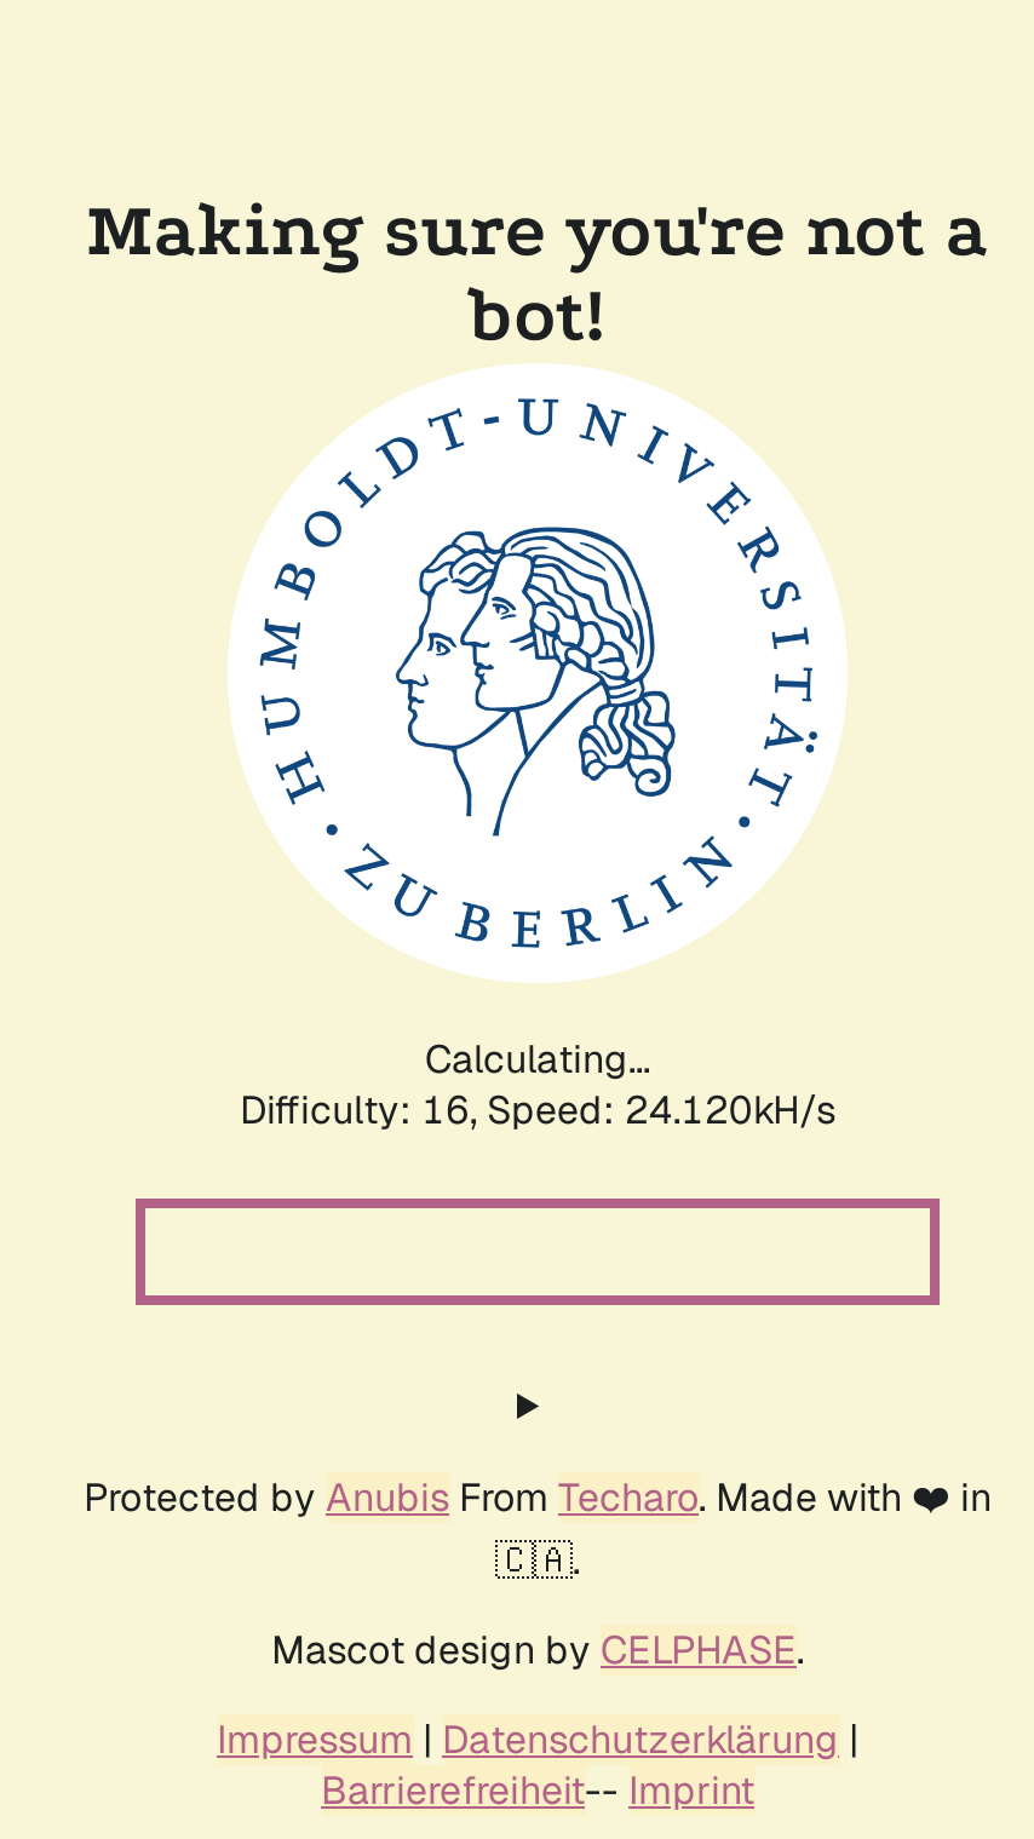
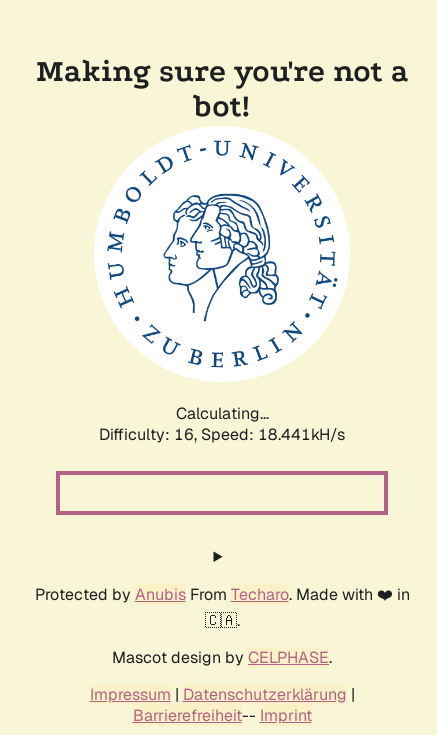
- Difficulty: 16, Speed: 24.120kH/s
+ Difficulty: 16, Speed: 18.441kH/s
